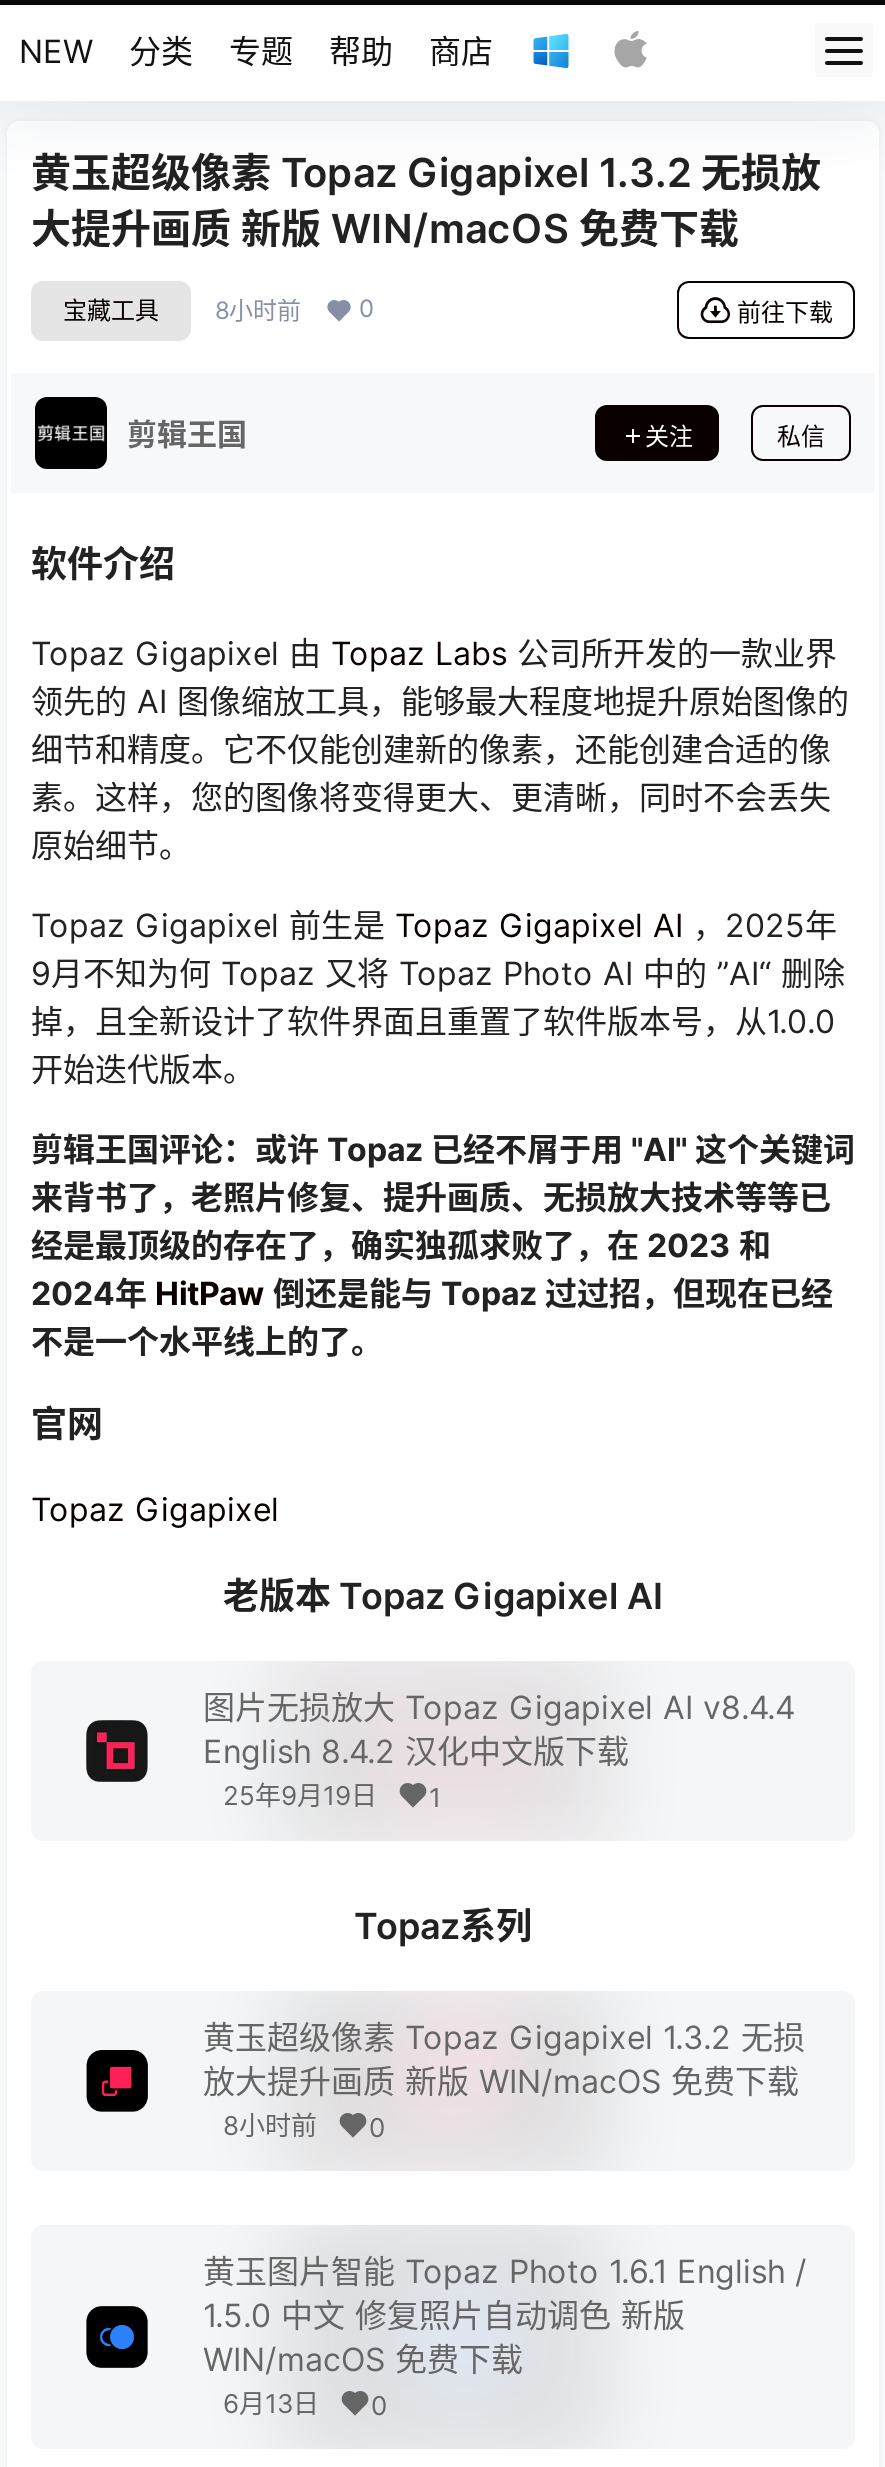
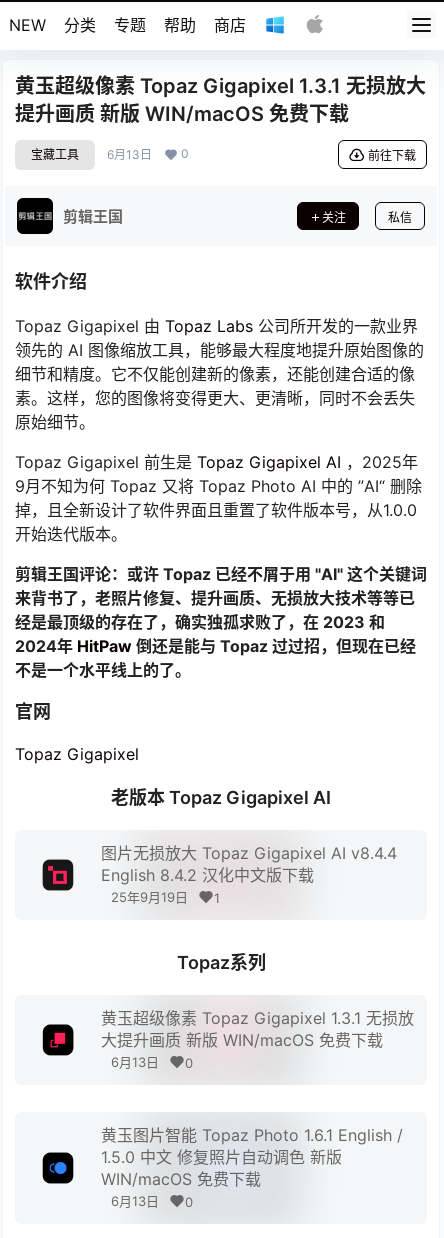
- 黄玉超级像素 Topaz Gigapixel 1.3.2 无损放
+ 黄玉超级像素 Topaz Gigapixel 1.3.1 无损放大
+ 提升画质 新版 WIN/macOS 免费下载

moved down: 大提升画质 新版 WIN/macOS 免费下载

- 宝藏工具 8小时前 0
+ 宝藏工具 6月13日 0

- 黄玉超级像素 Topaz Gigapixel 1.3.2 无损
- 放大提升画质 新版 WIN/macOS 免费下载
- 8小时前
+ 黄玉超级像素 Topaz Gigapixel 1.3.1 无损放
+ 6月13日
